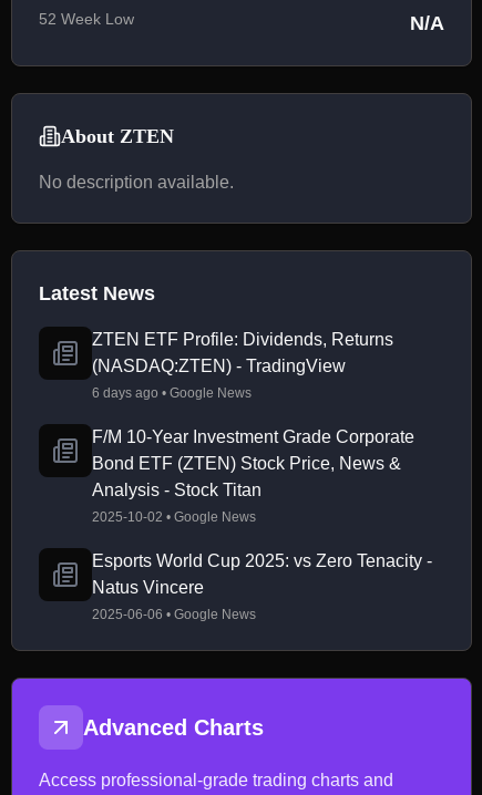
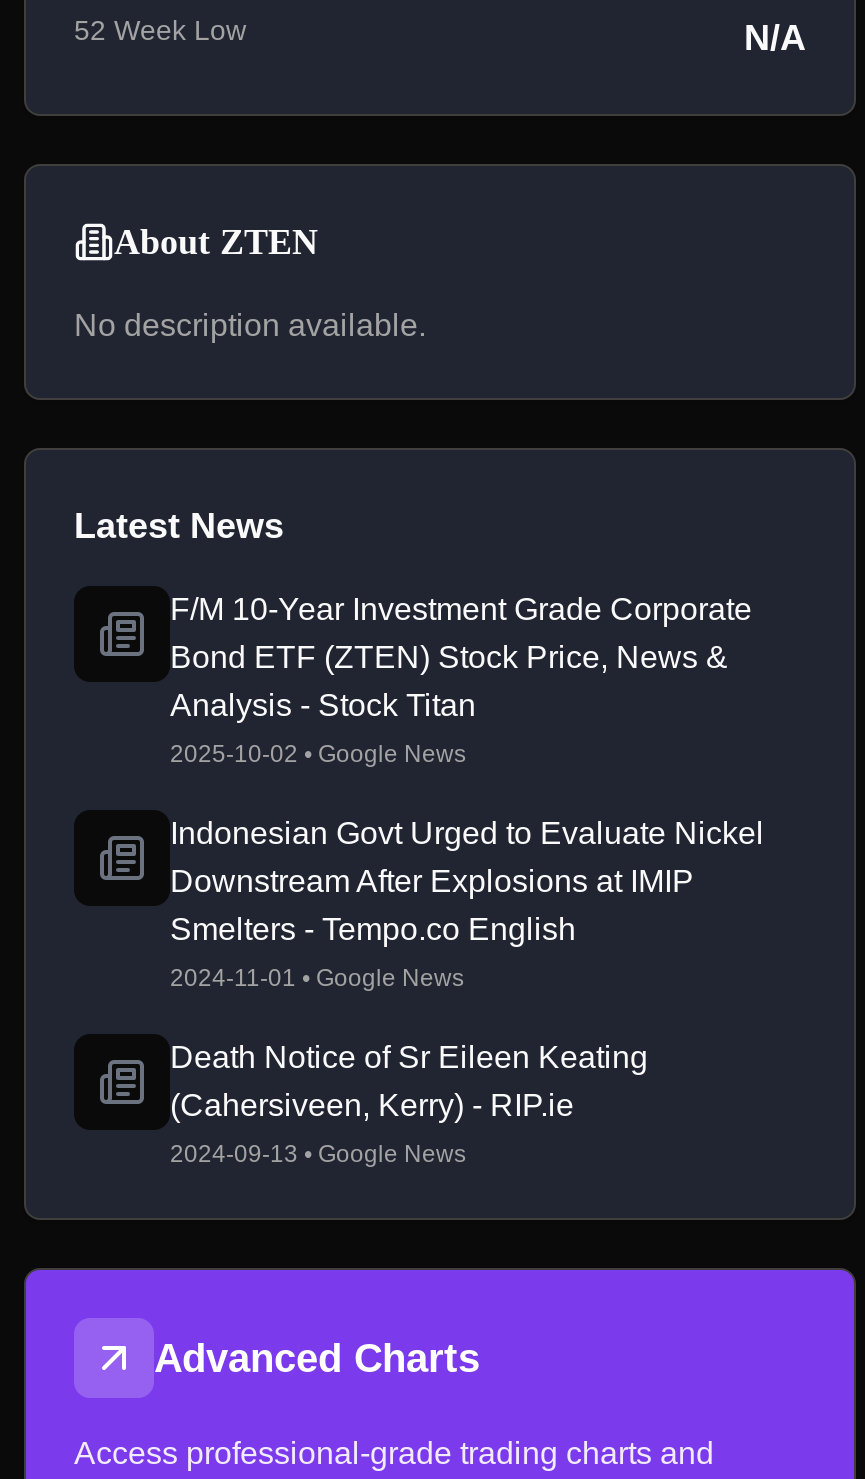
- ZTEN ETF Profile: Dividends, Returns
- (NASDAQ:ZTEN) - TradingView
- 6 days ago • Google News

moved up: F/M 10-Year Investment Grade Corporate | Bond ETF (ZTEN) Stock Price, News & | Analysis - Stock Titan | 2025-10-02 • Google News

- Esports World Cup 2025: vs Zero Tenacity -
- Natus Vincere
- 2025-06-06 • Google News
+ Indonesian Govt Urged to Evaluate Nickel
+ Downstream After Explosions at IMIP
+ Smelters - Tempo.co English
+ 2024-11-01 • Google News
+ Death Notice of Sr Eileen Keating
+ (Cahersiveen, Kerry) - RIP.ie
+ 2024-09-13 • Google News
